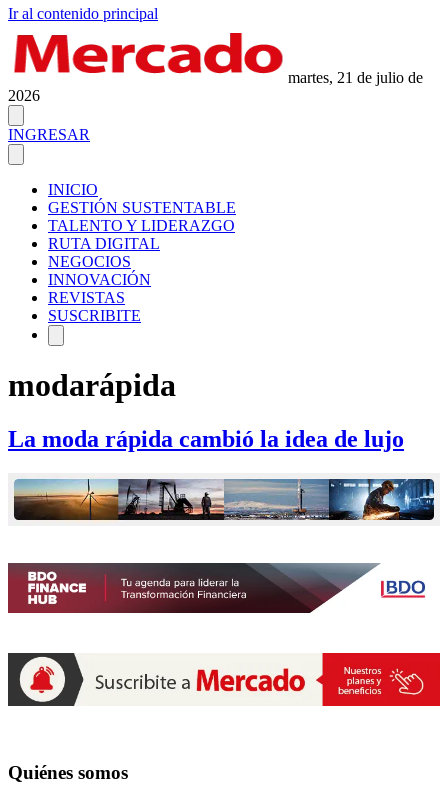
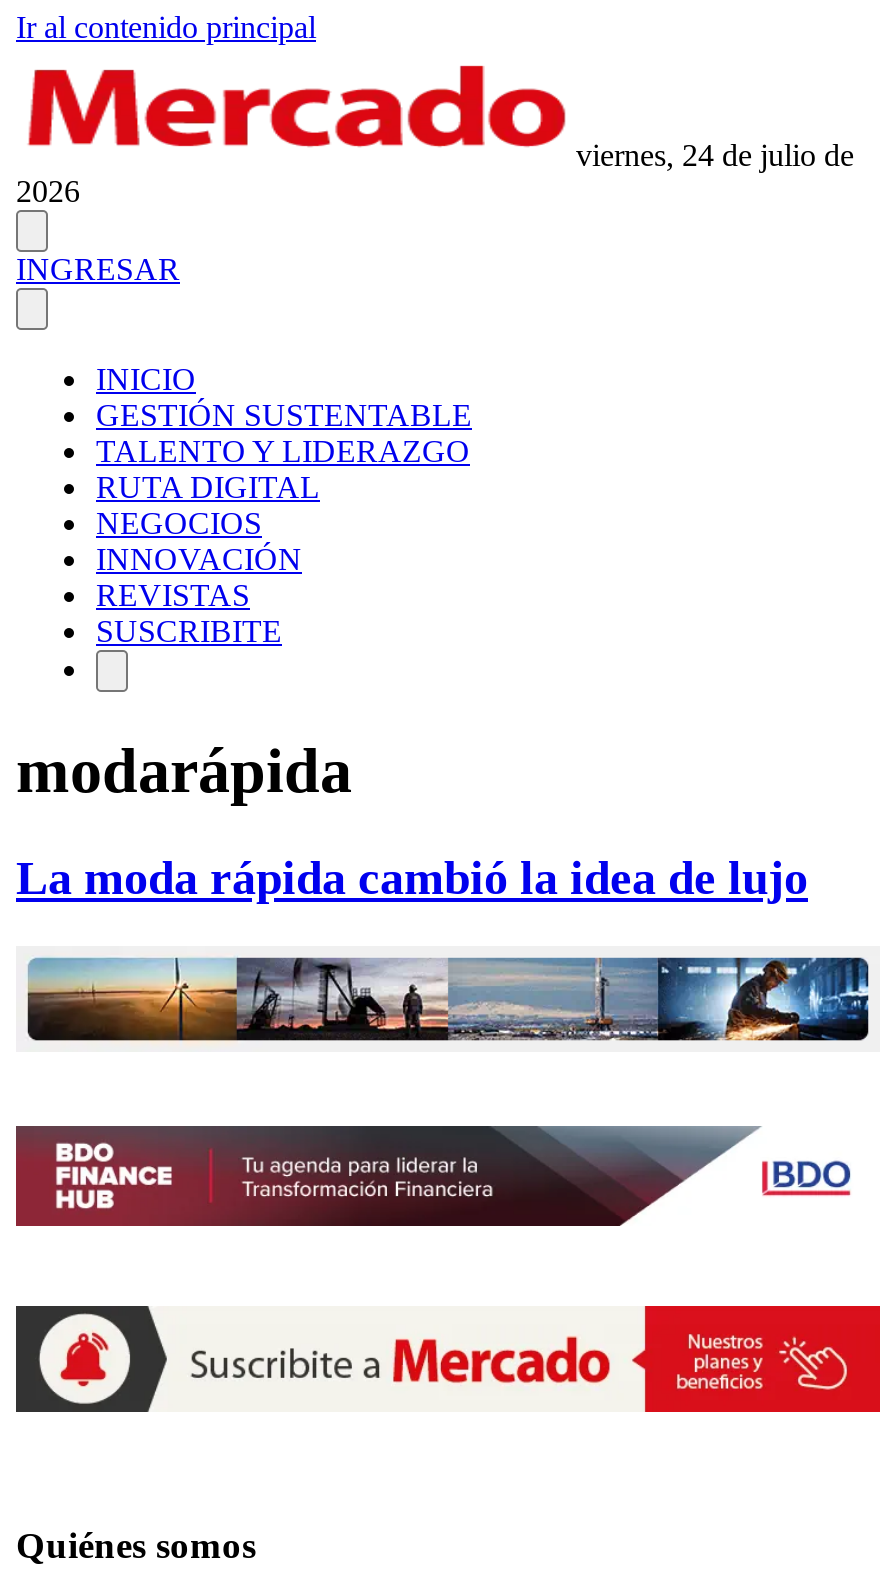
- martes, 21 de julio de
+ viernes, 24 de julio de
